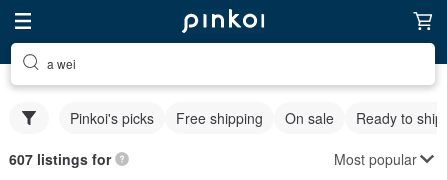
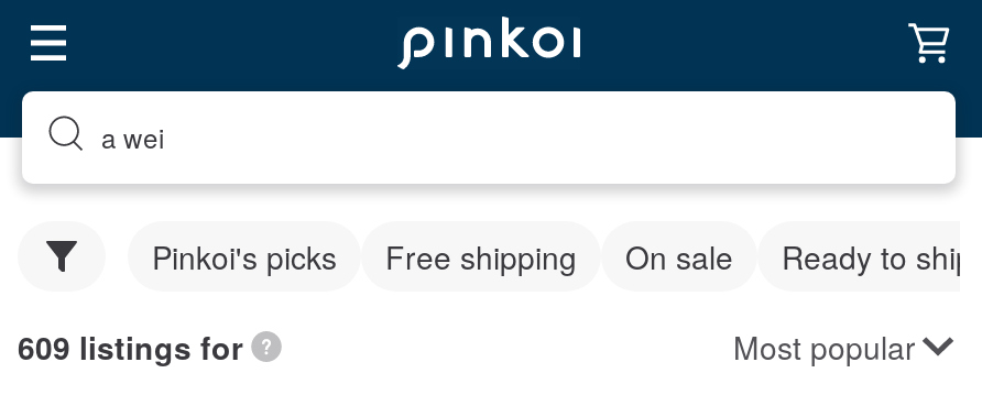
- 607 listings for
+ 609 listings for
